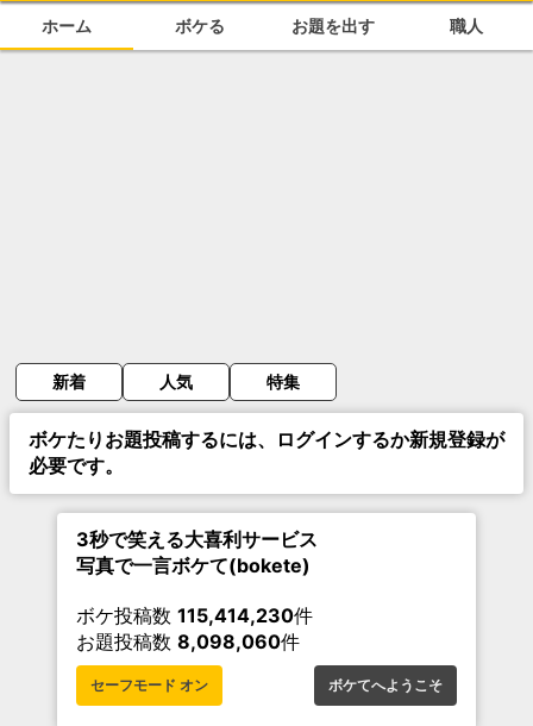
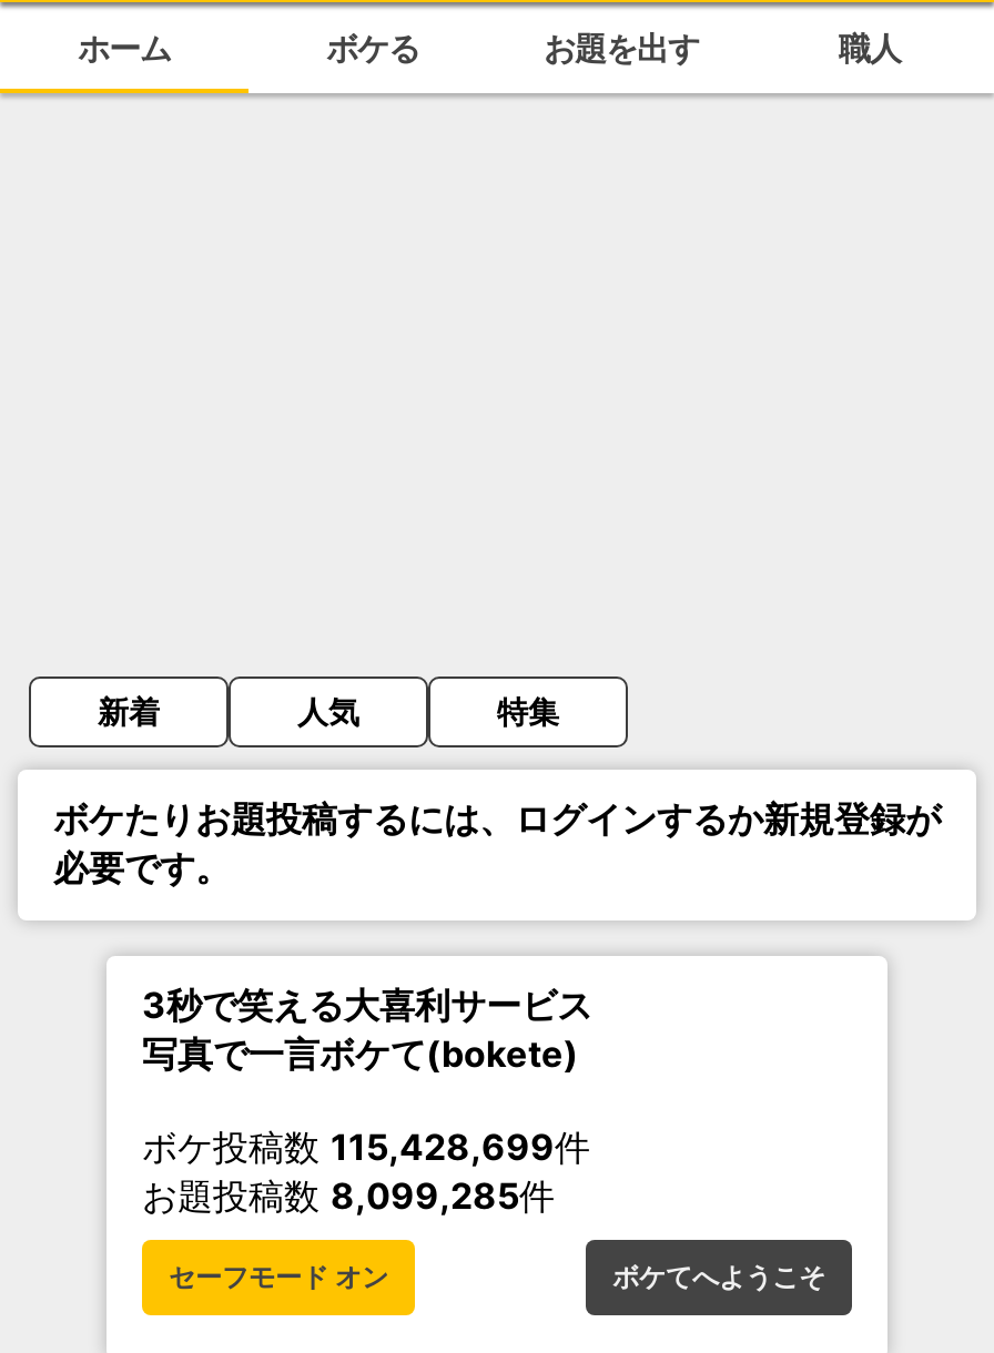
- ボケ投稿数115,414,230件
+ ボケ投稿数115,428,699件

- お題投稿数8,098,060件
+ お題投稿数8,099,285件
